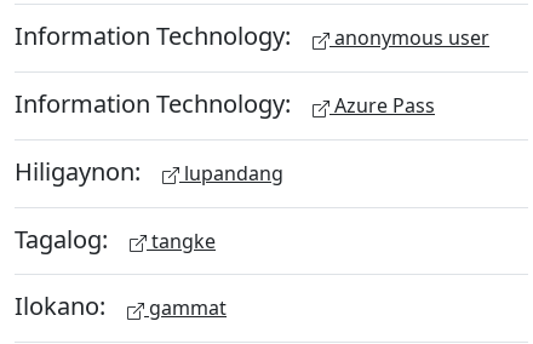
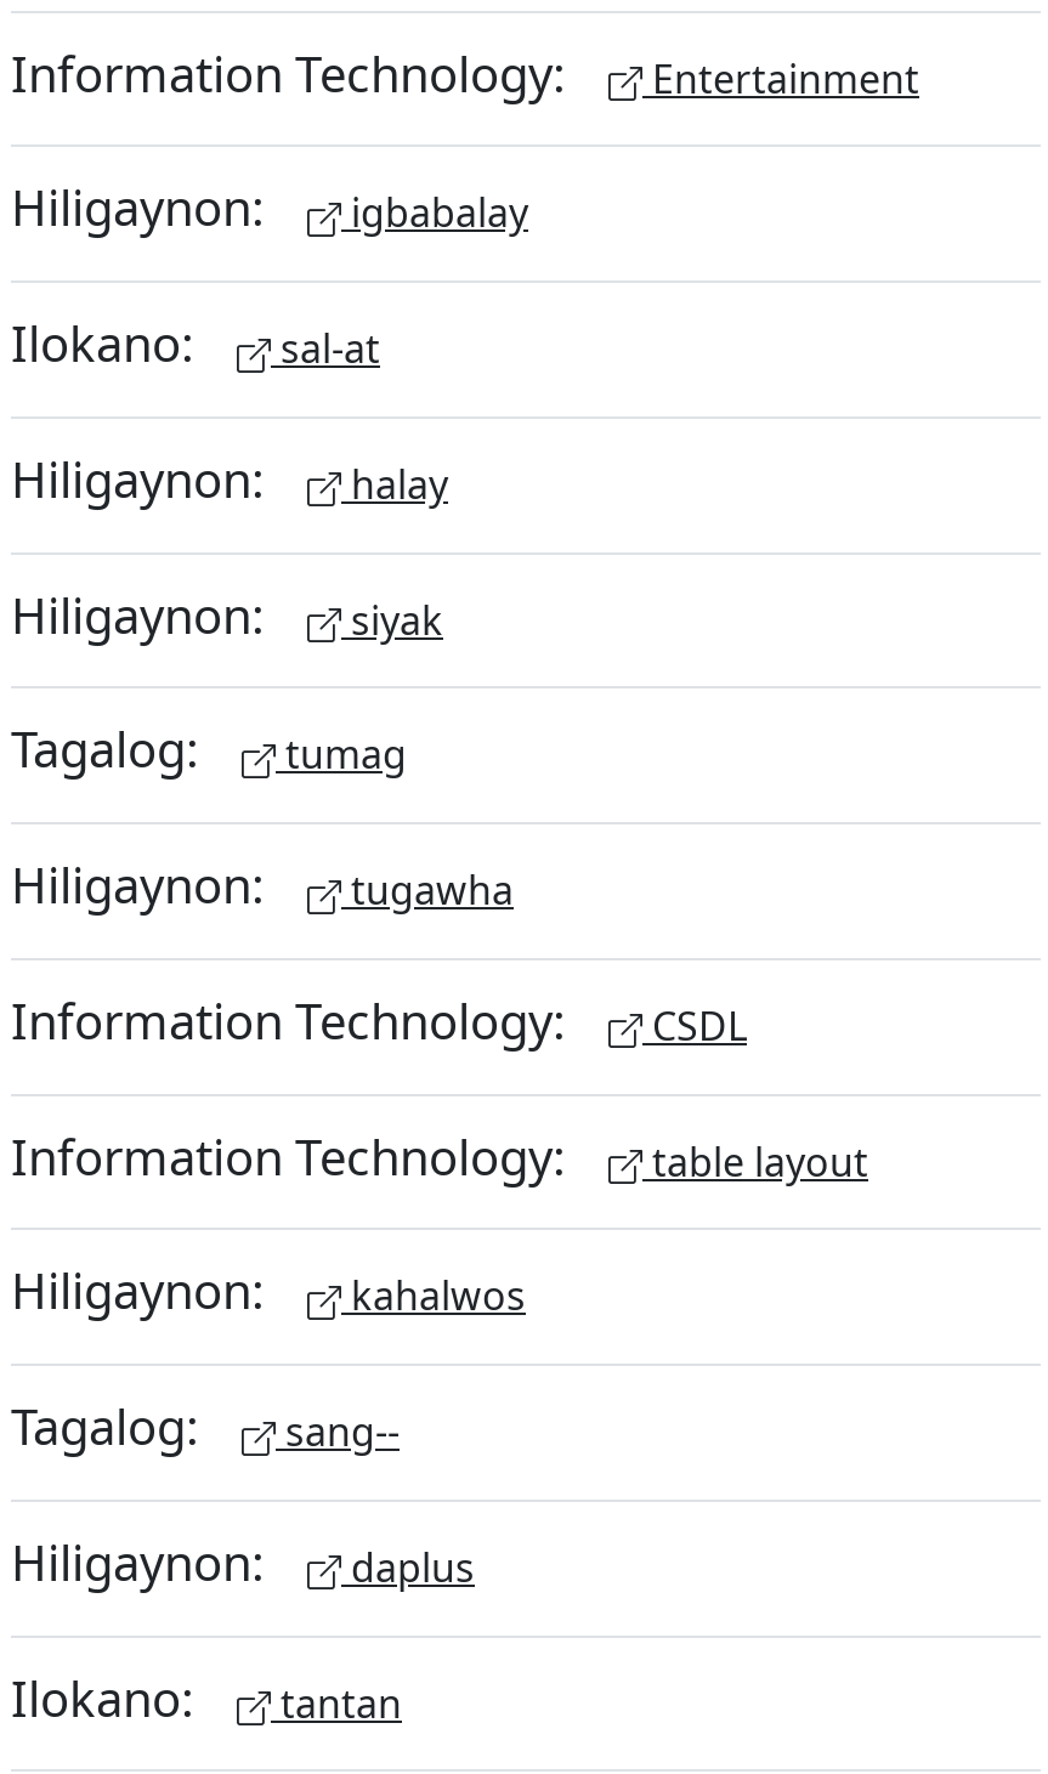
- anonymous user
+ Entertainment
+ Hiligaynon:
+ igbabalay
+ Ilokano:
+ sal-at
+ Hiligaynon:
+ halay
+ Hiligaynon:
+ siyak
+ Tagalog:
+ tumag
+ Hiligaynon:
+ tugawha

- Azure Pass
+ CSDL
+ Information Technology:
+ table layout

- lupandang
+ kahalwos

- tangke
+ sang--
+ Hiligaynon:
+ daplus

- gammat
+ tantan
